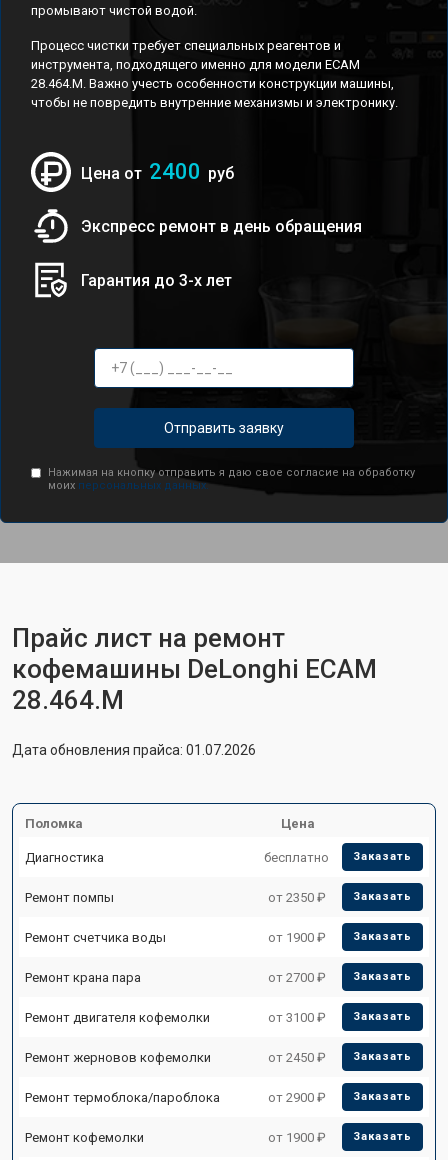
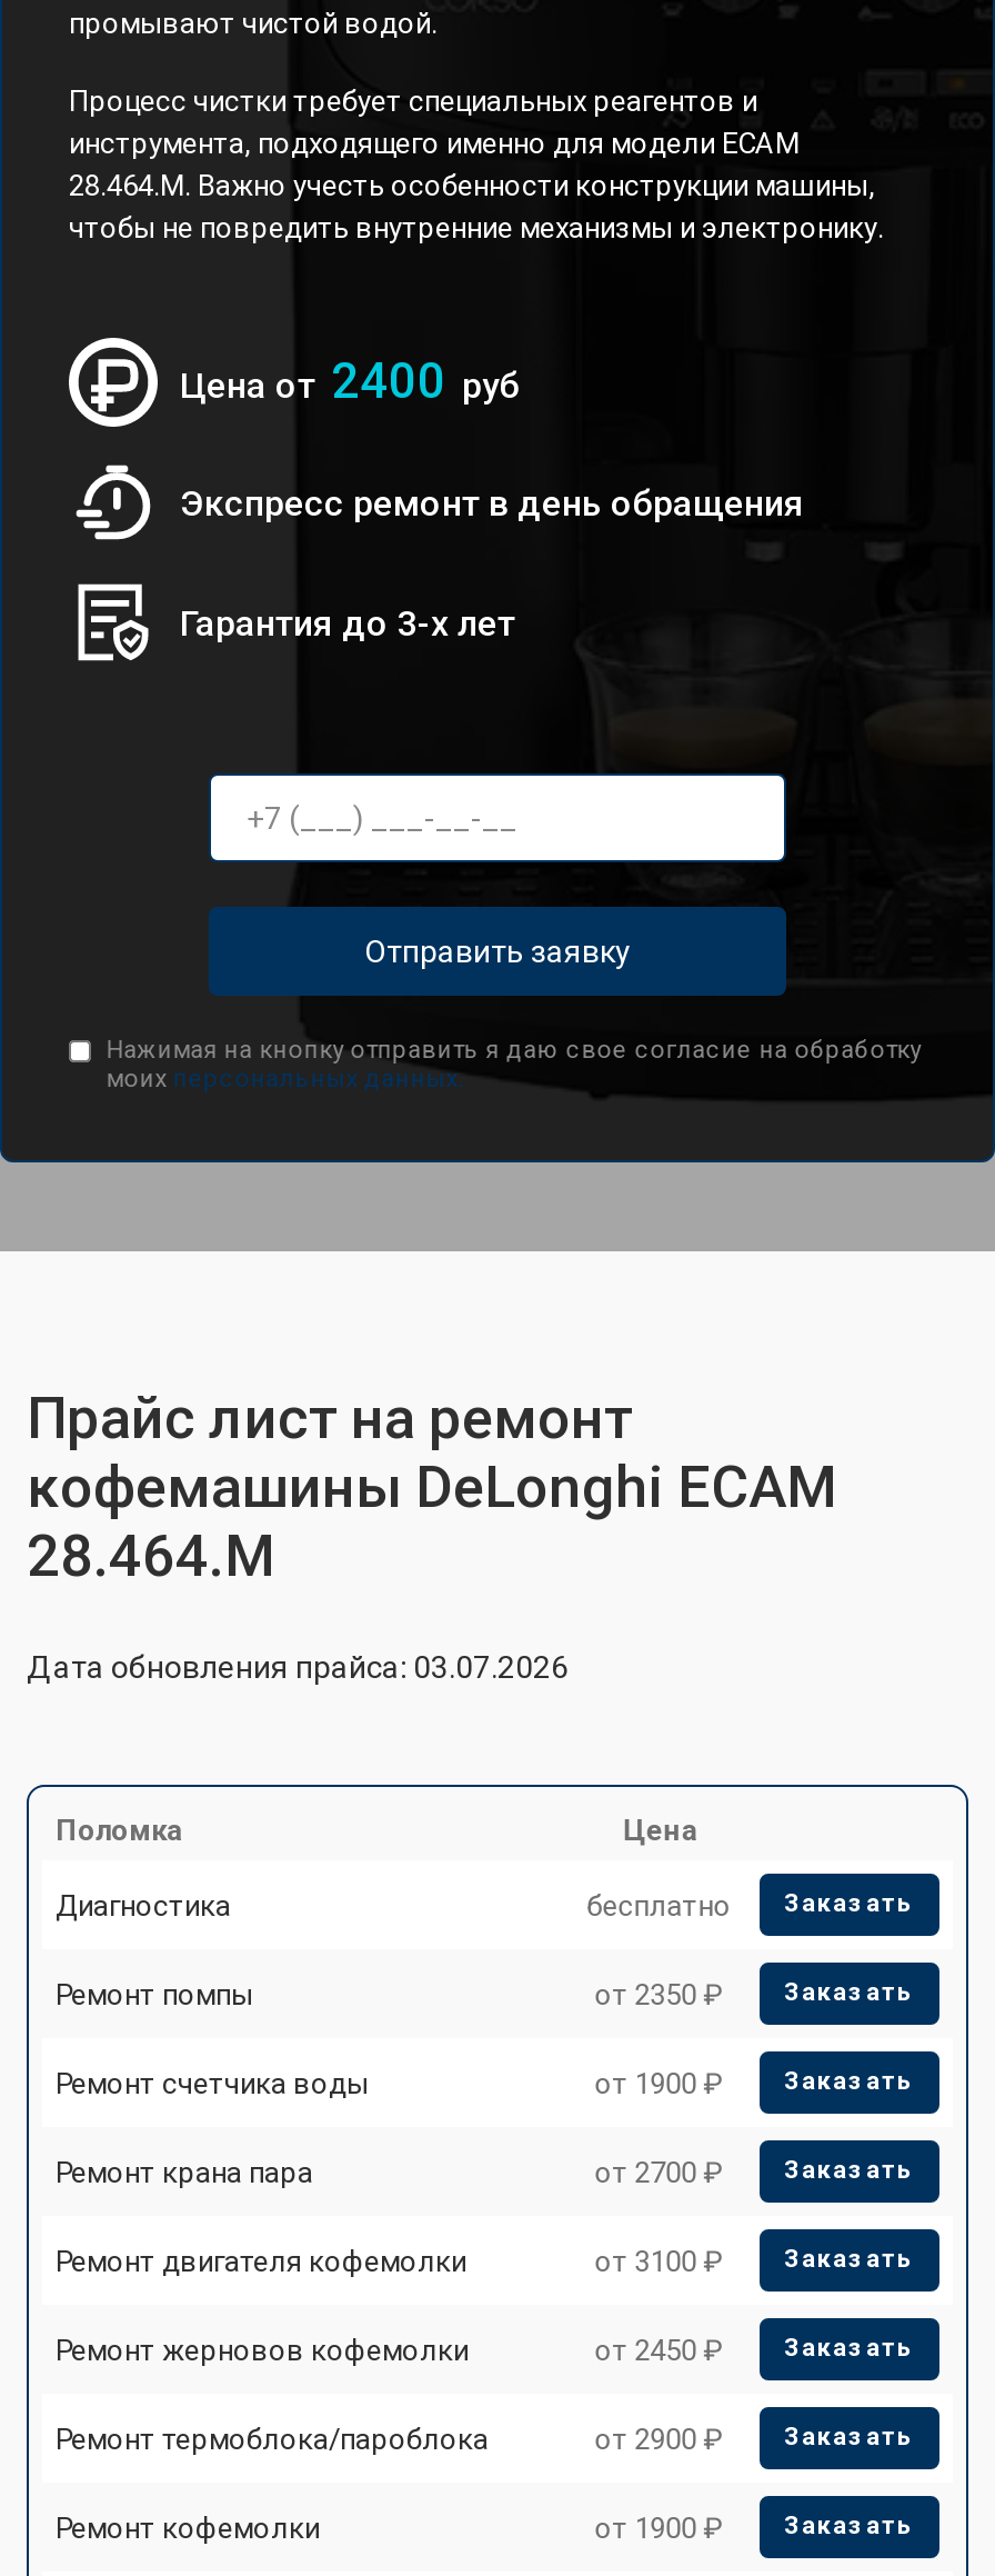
- Дата обновления прайса: 01.07.2026
+ Дата обновления прайса: 03.07.2026
